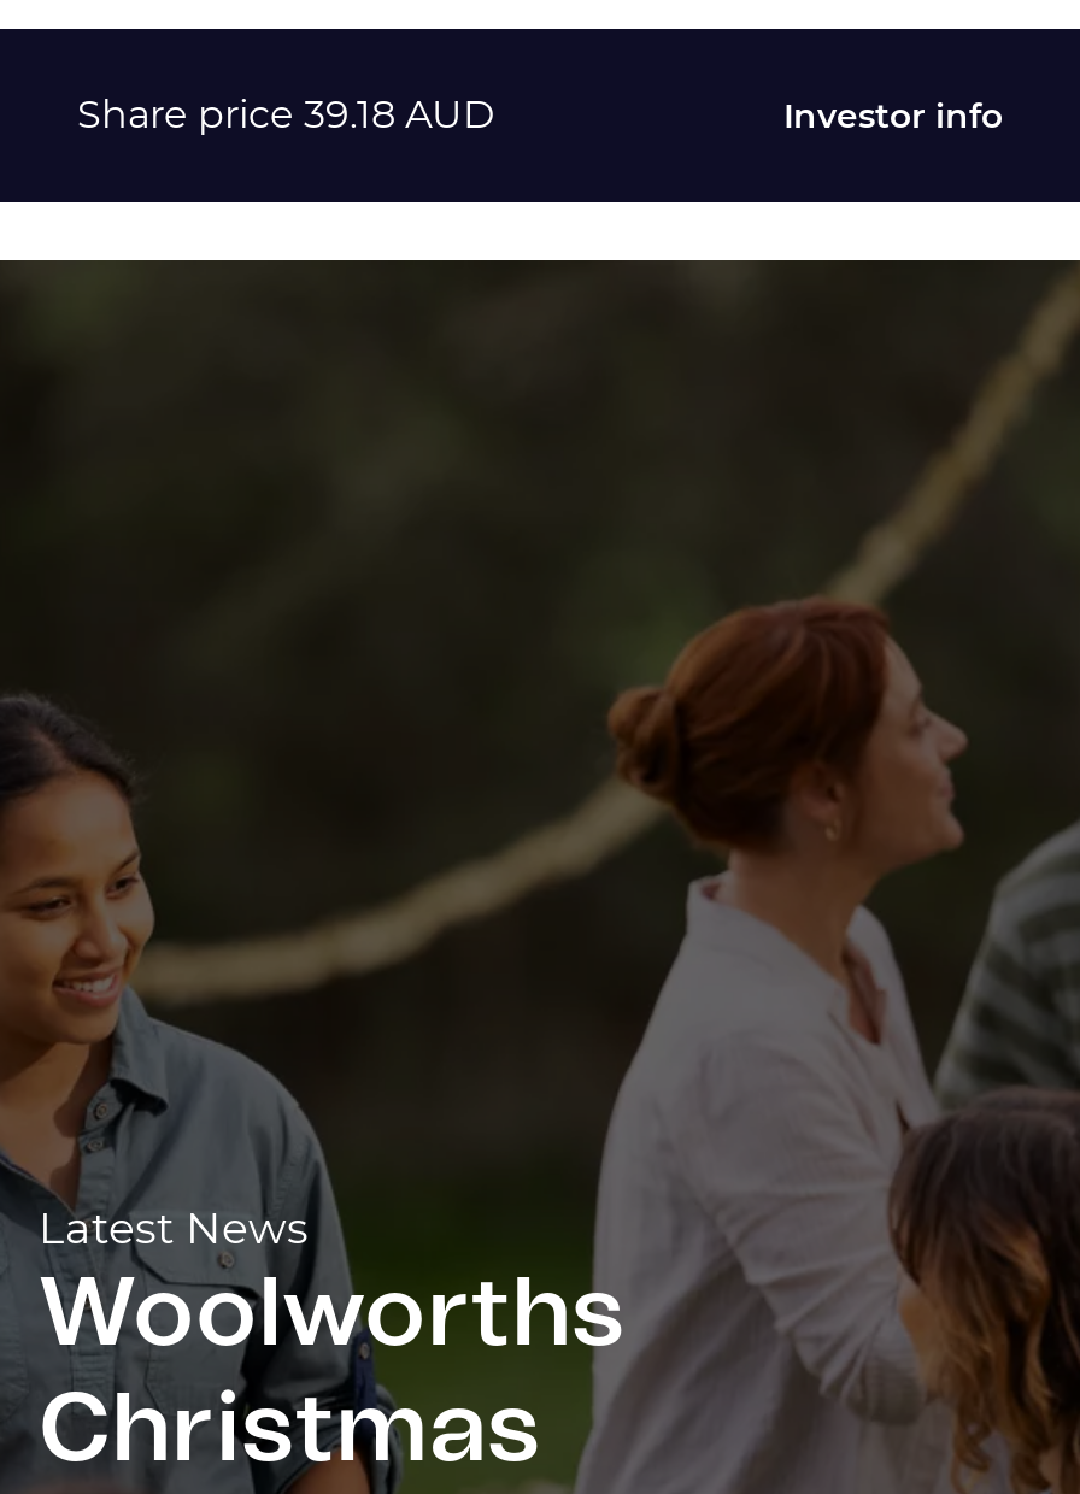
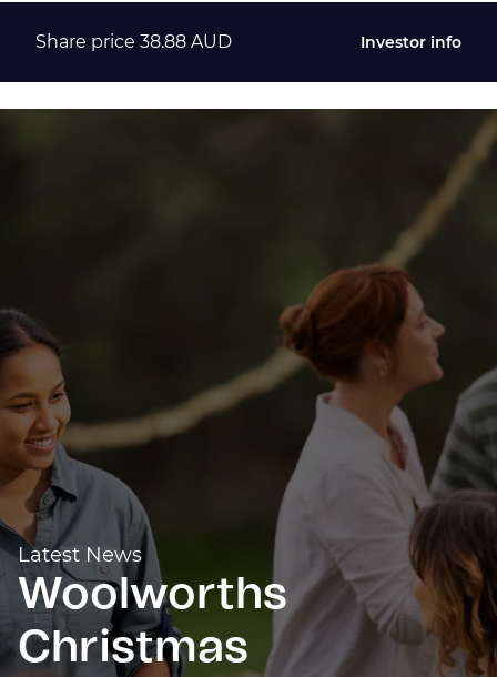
- Share price 39.18 AUD
+ Share price 38.88 AUD
